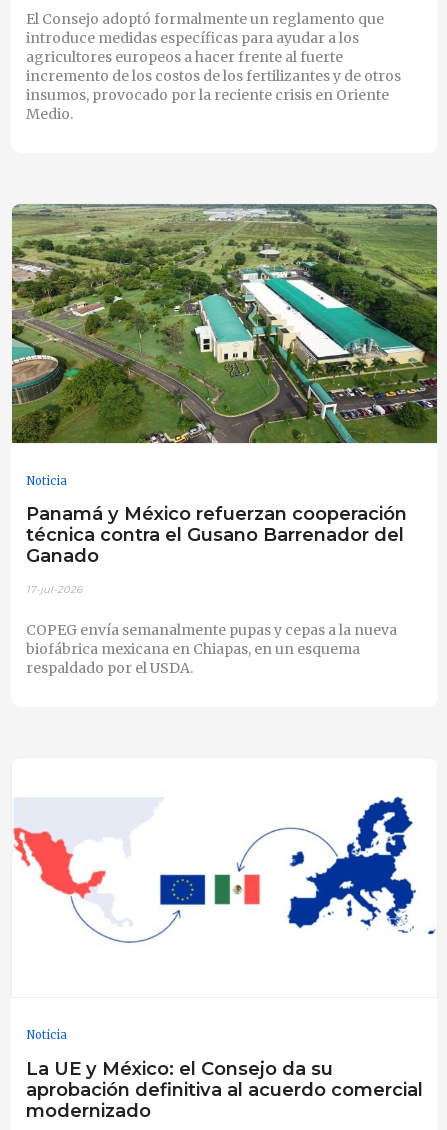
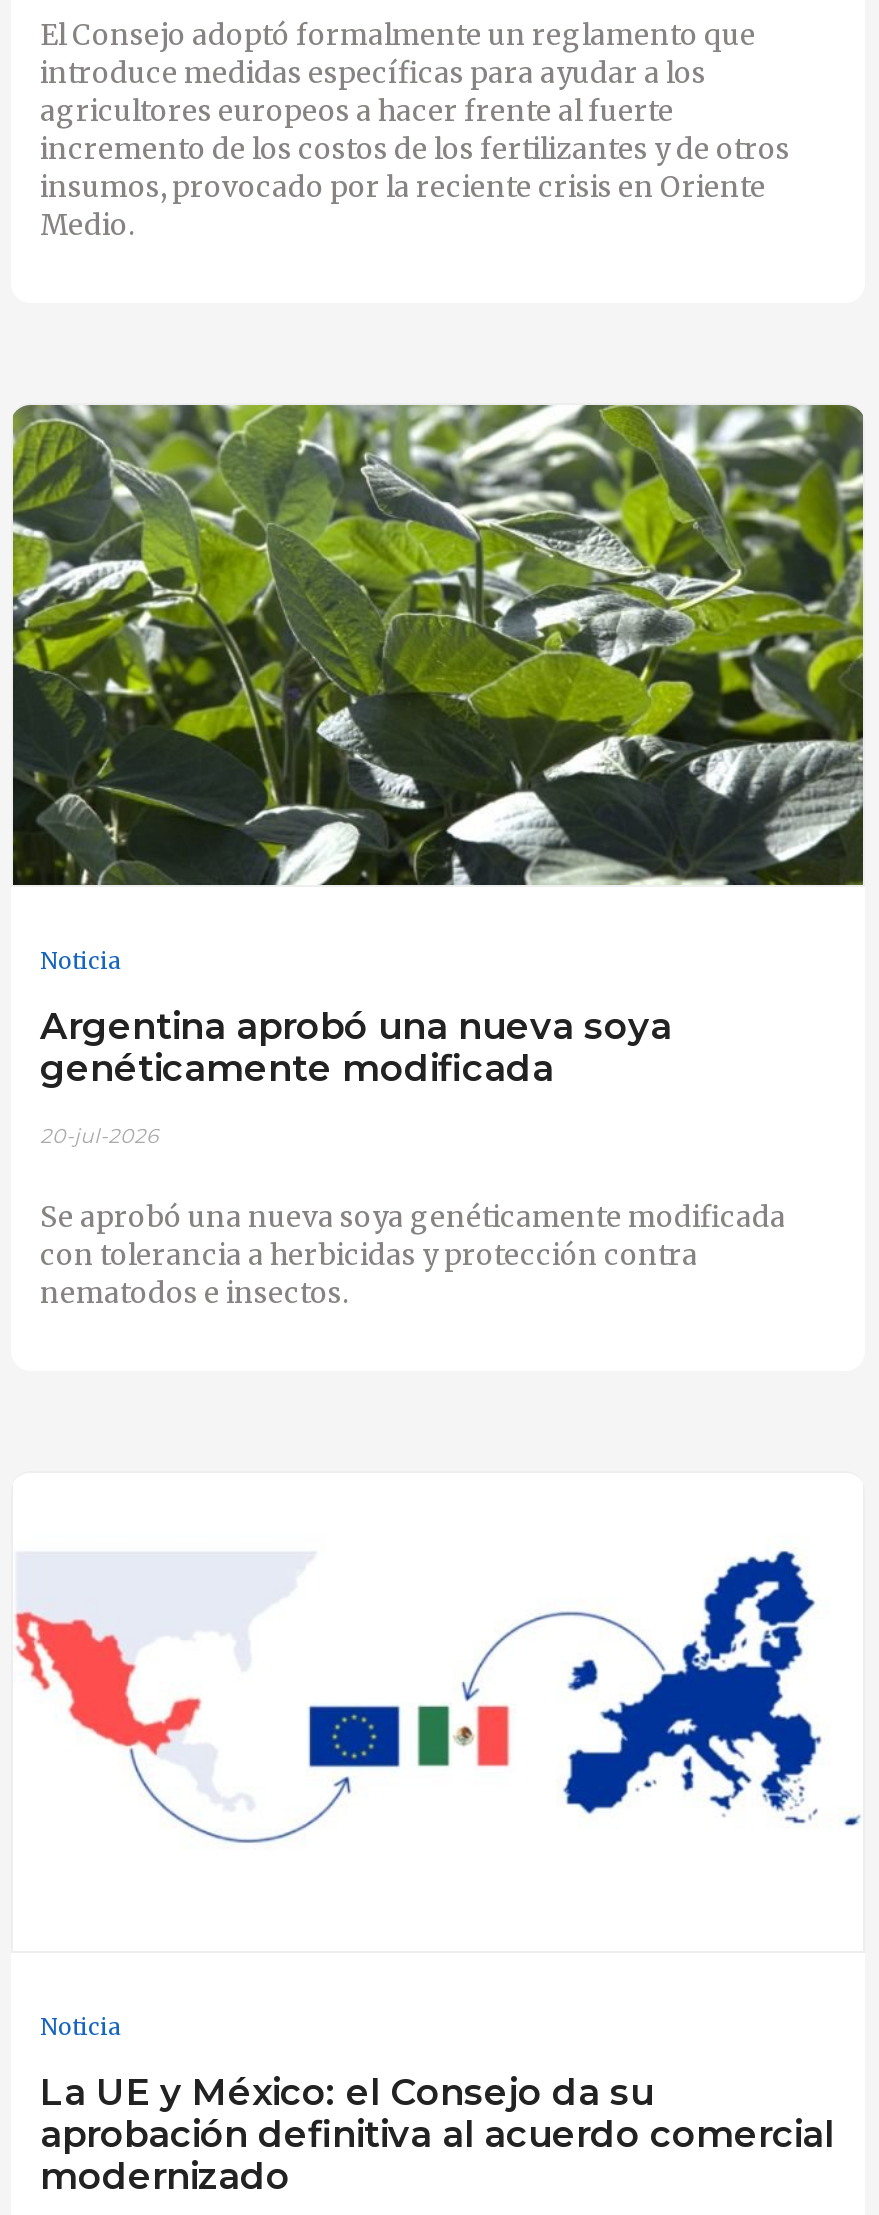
- [image]
+ [image]

- Panamá y México refuerzan cooperación
- técnica contra el Gusano Barrenador del
- Ganado
+ Argentina aprobó una nueva soya
+ genéticamente modificada

- 17-jul-2026
+ 20-jul-2026

- COPEG envía semanalmente pupas y cepas a la nueva
- biofábrica mexicana en Chiapas, en un esquema
- respaldado por el USDA.
+ Se aprobó una nueva soya genéticamente modificada
+ con tolerancia a herbicidas y protección contra
+ nematodos e insectos.
